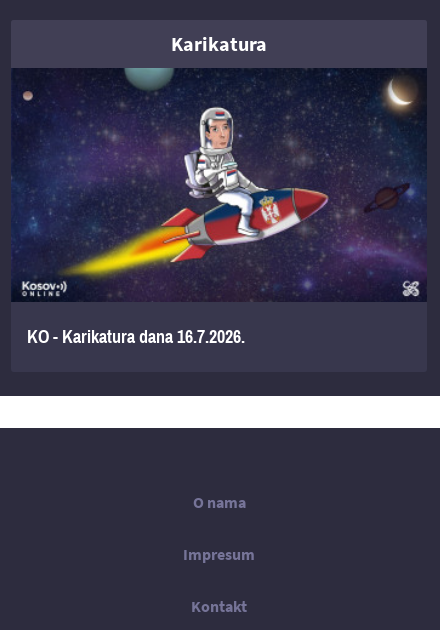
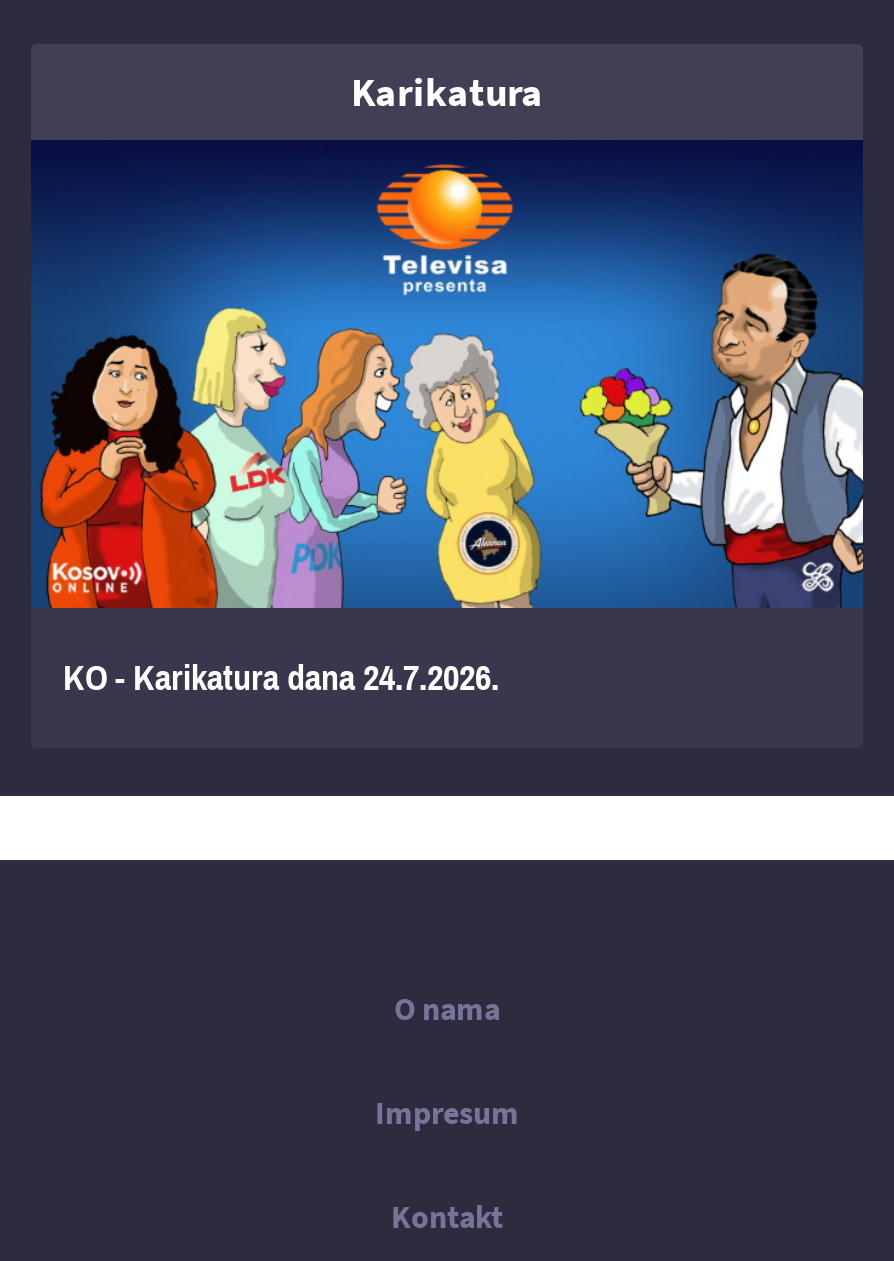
- [image]
- KO - Karikatura dana 16.7.2026.
+ [image]
+ KO - Karikatura dana 24.7.2026.
